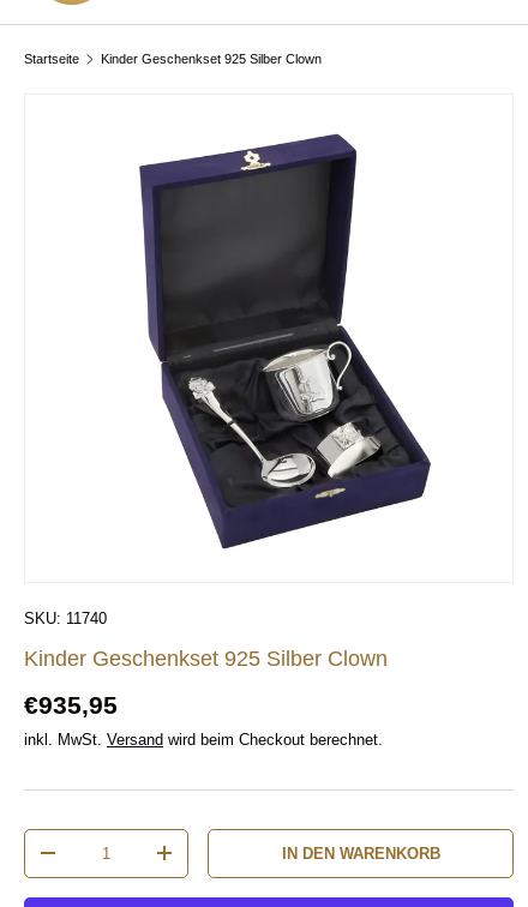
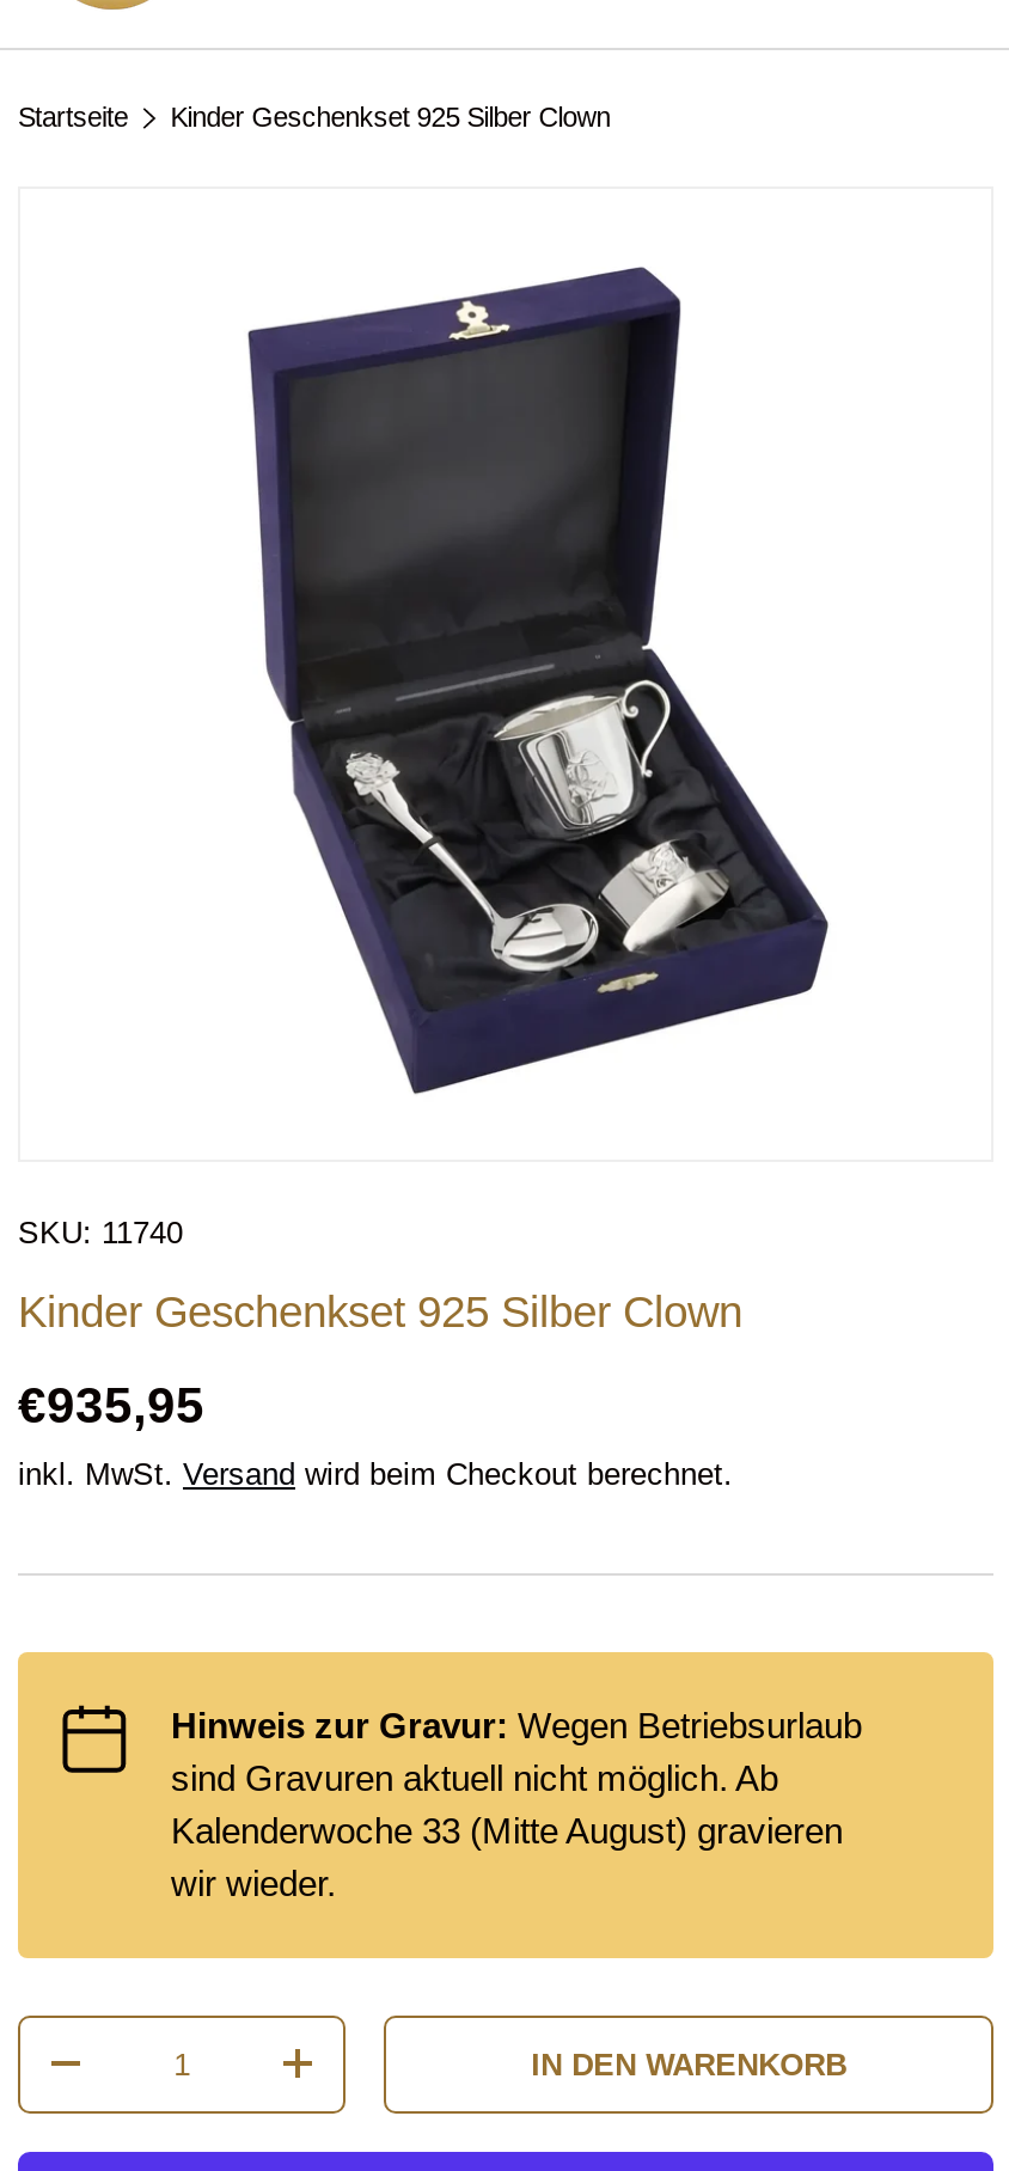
+ [image]
+ Hinweis zur Gravur: Wegen Betriebsurlaub
+ sind Gravuren aktuell nicht möglich. Ab
+ Kalenderwoche 33 (Mitte August) gravieren
+ wir wieder.
